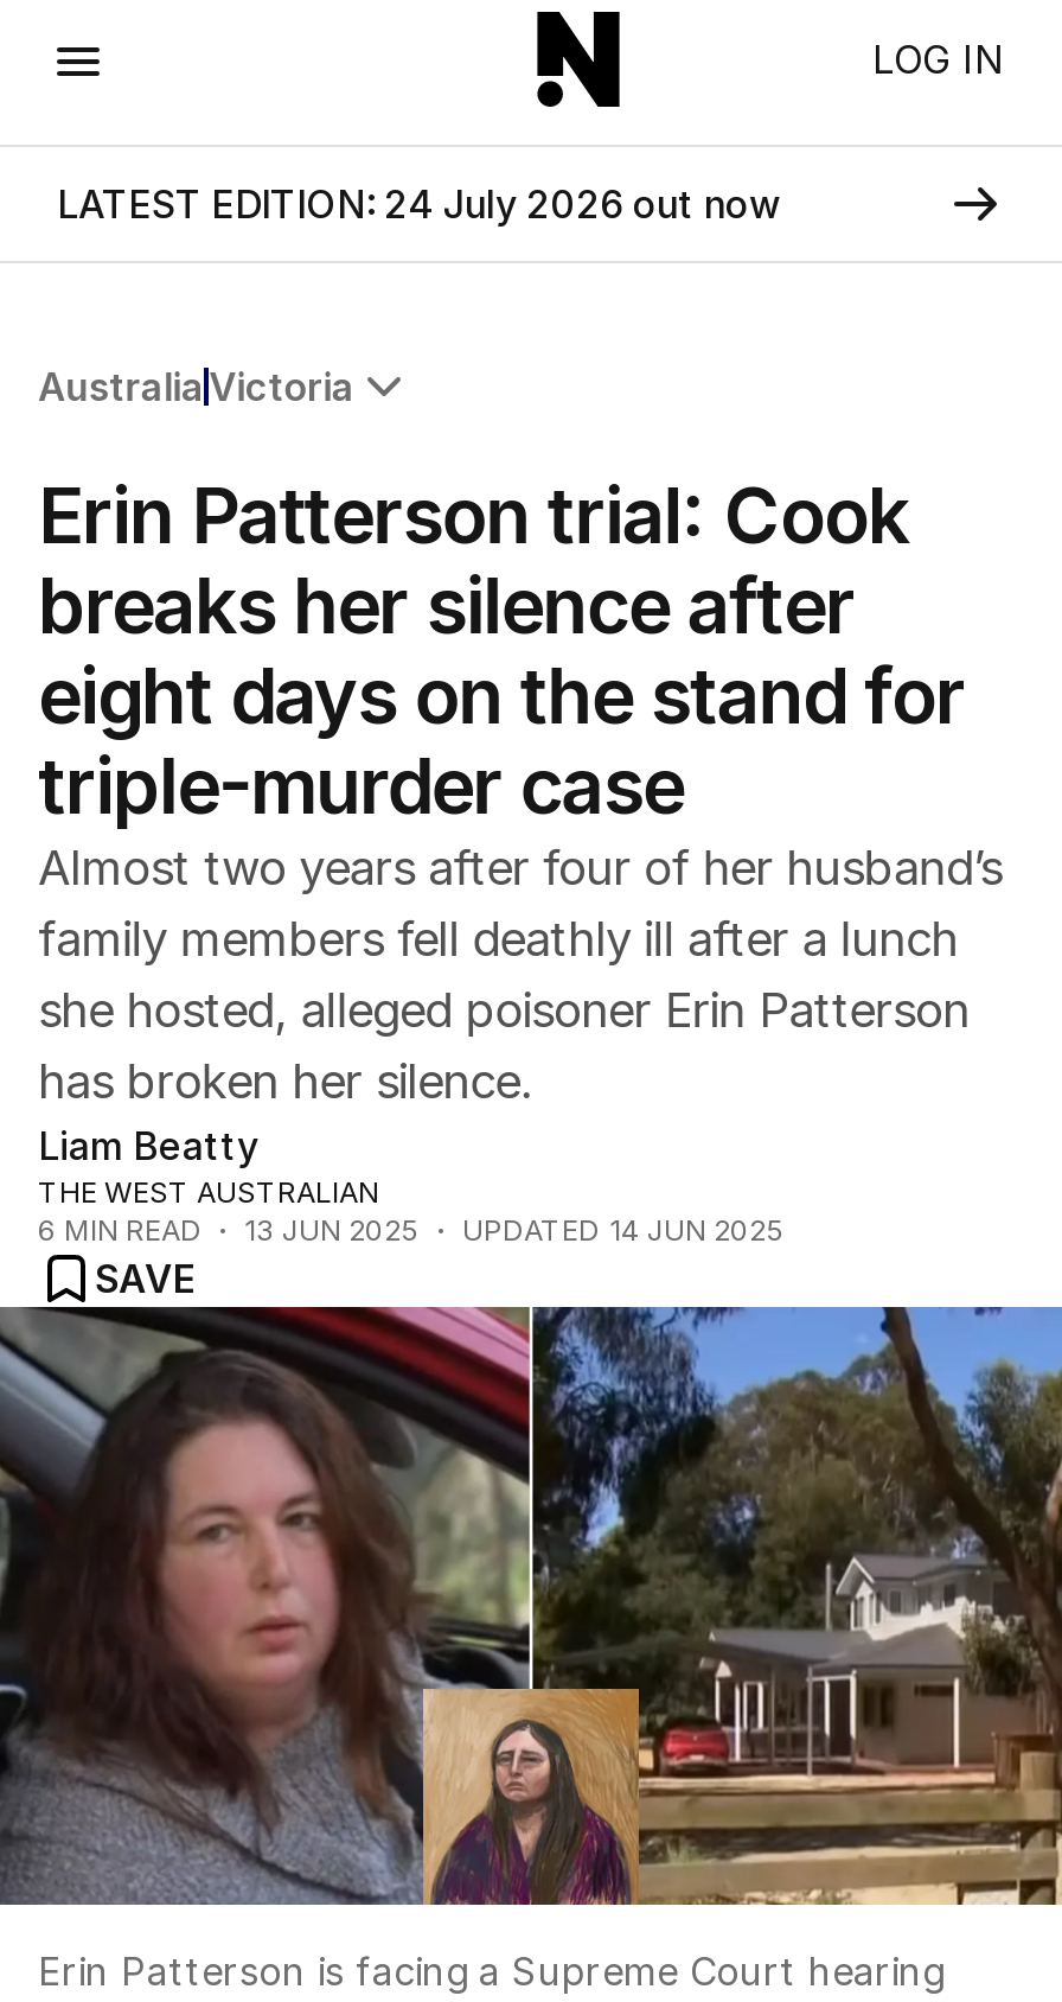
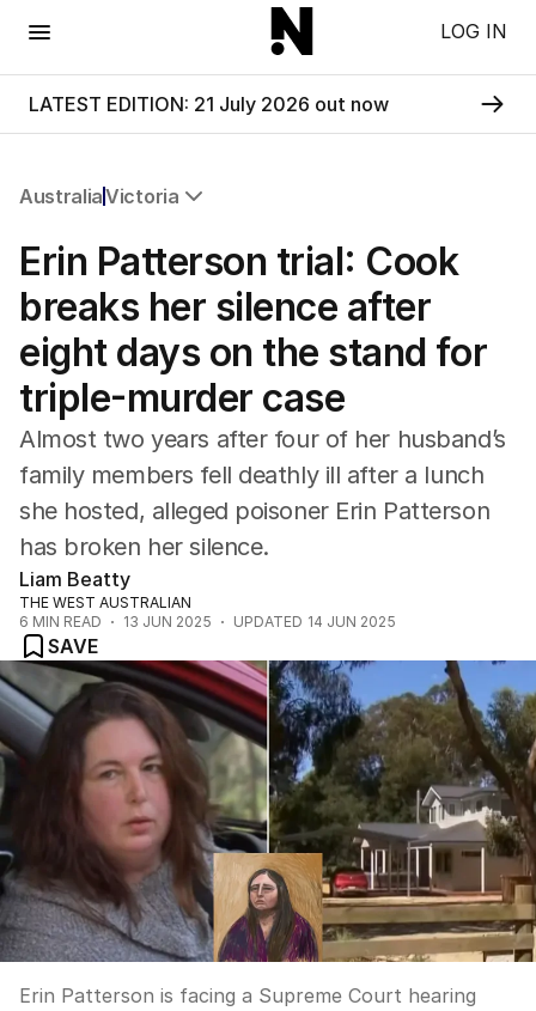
- LATEST EDITION: 24 July 2026 out now
+ LATEST EDITION: 21 July 2026 out now
